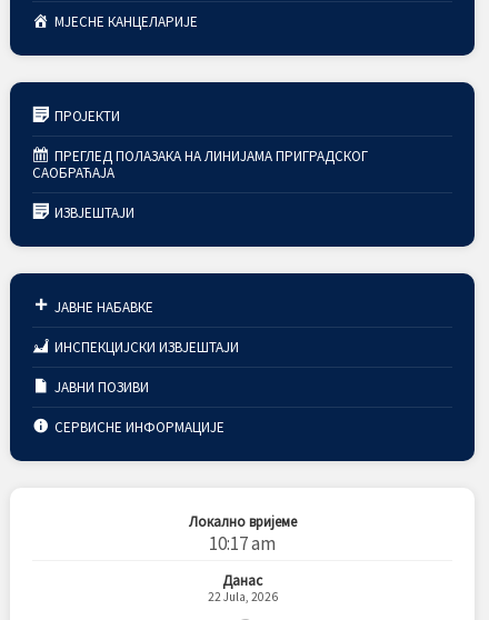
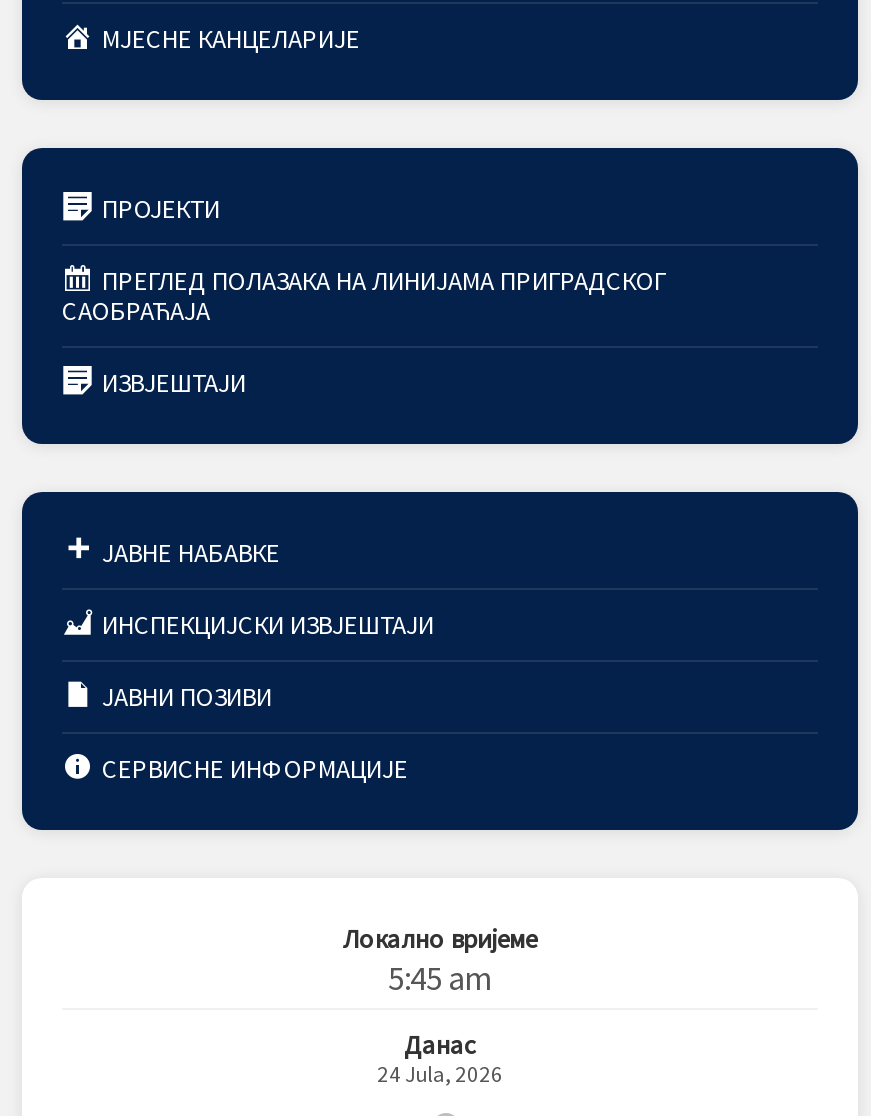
- 10:17 am
+ 5:45 am

- 22 Jula, 2026
+ 24 Jula, 2026
